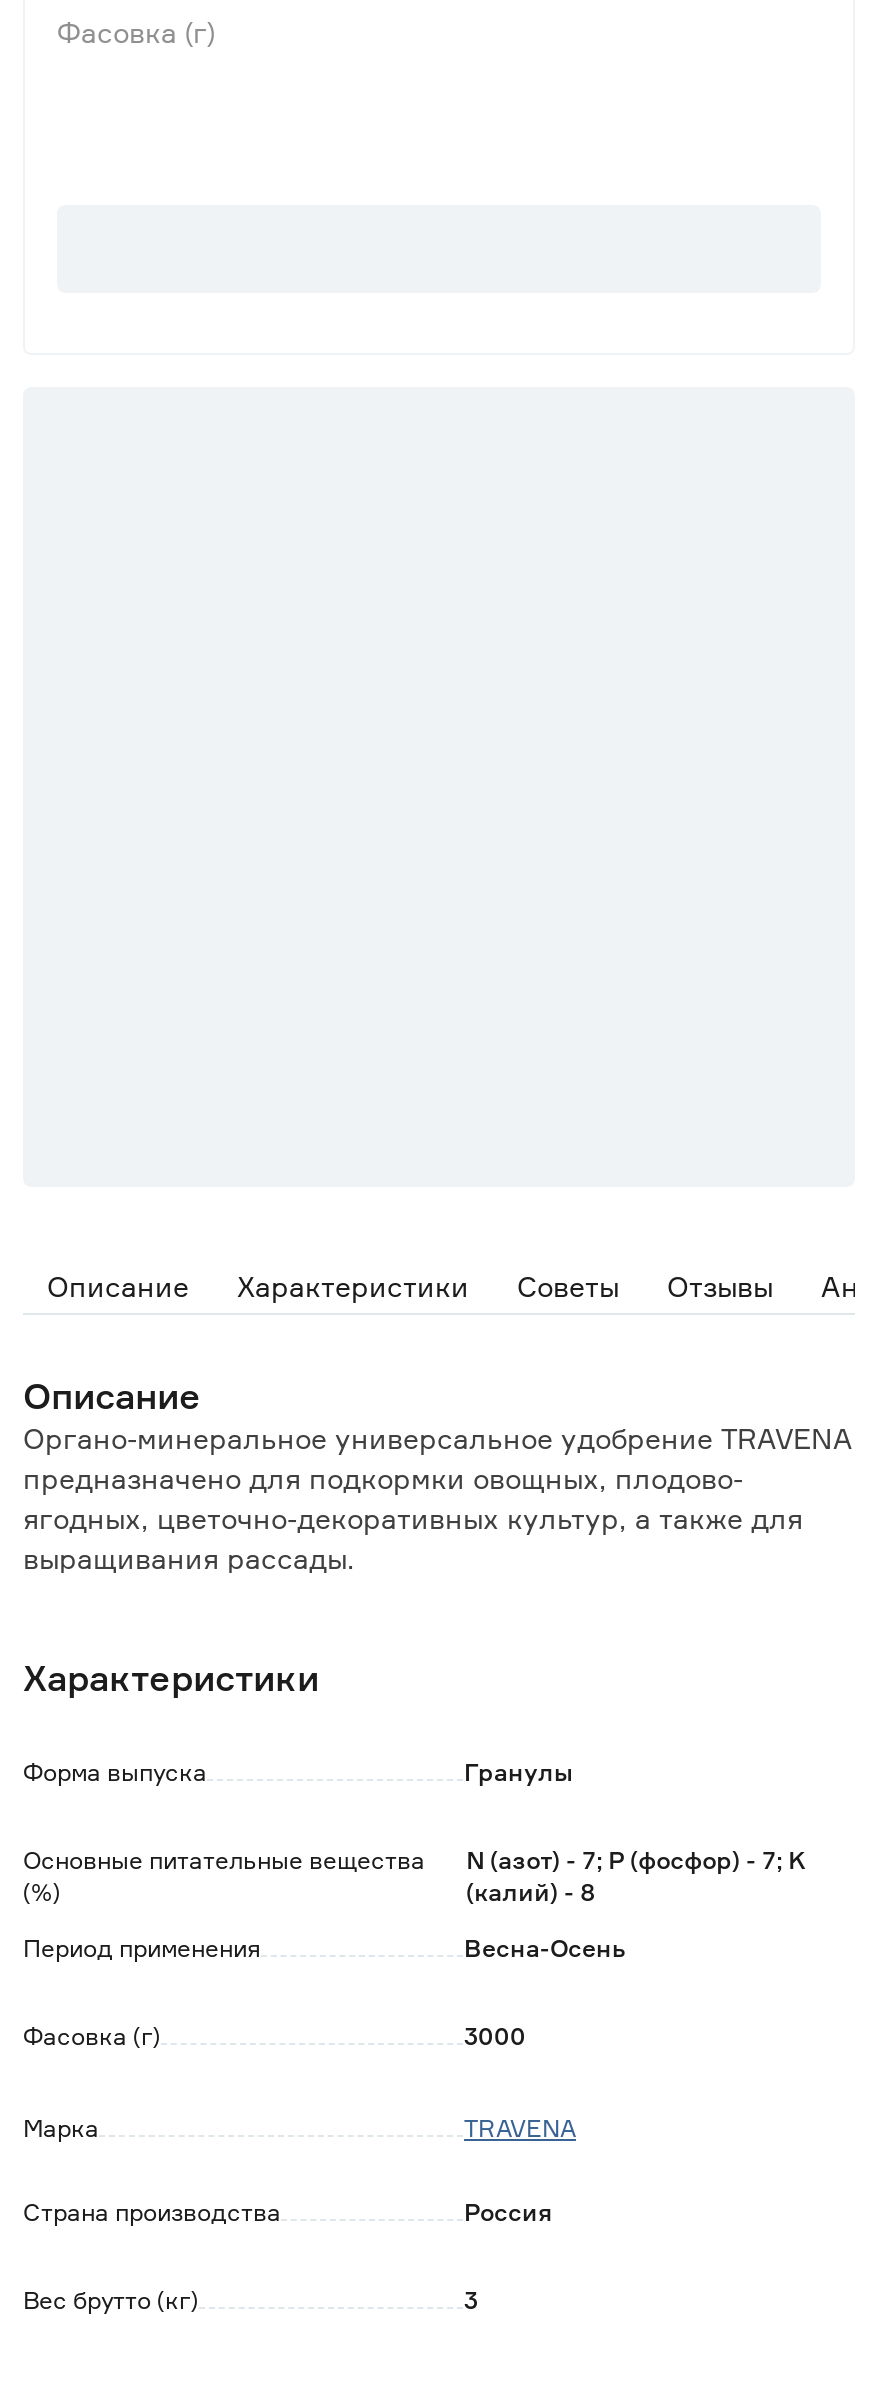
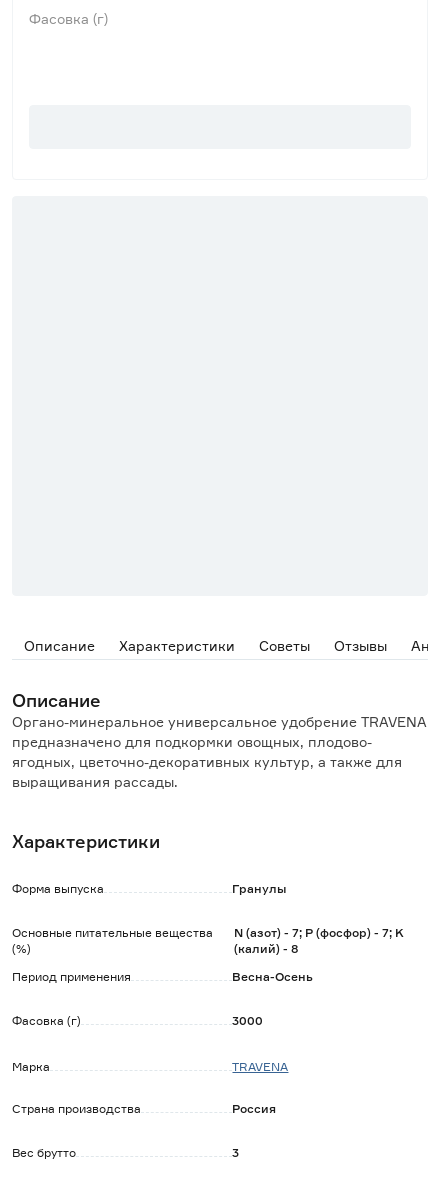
- Вес брутто (кг)
+ Вес брутто
